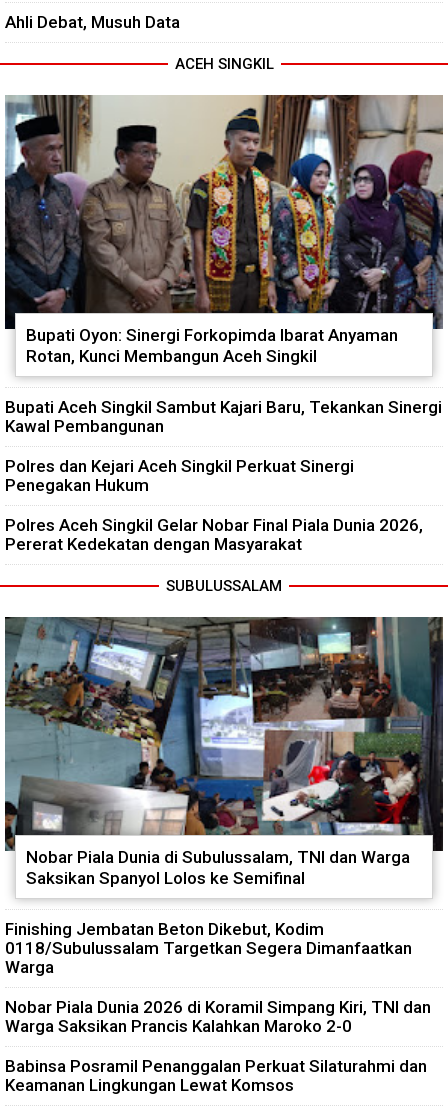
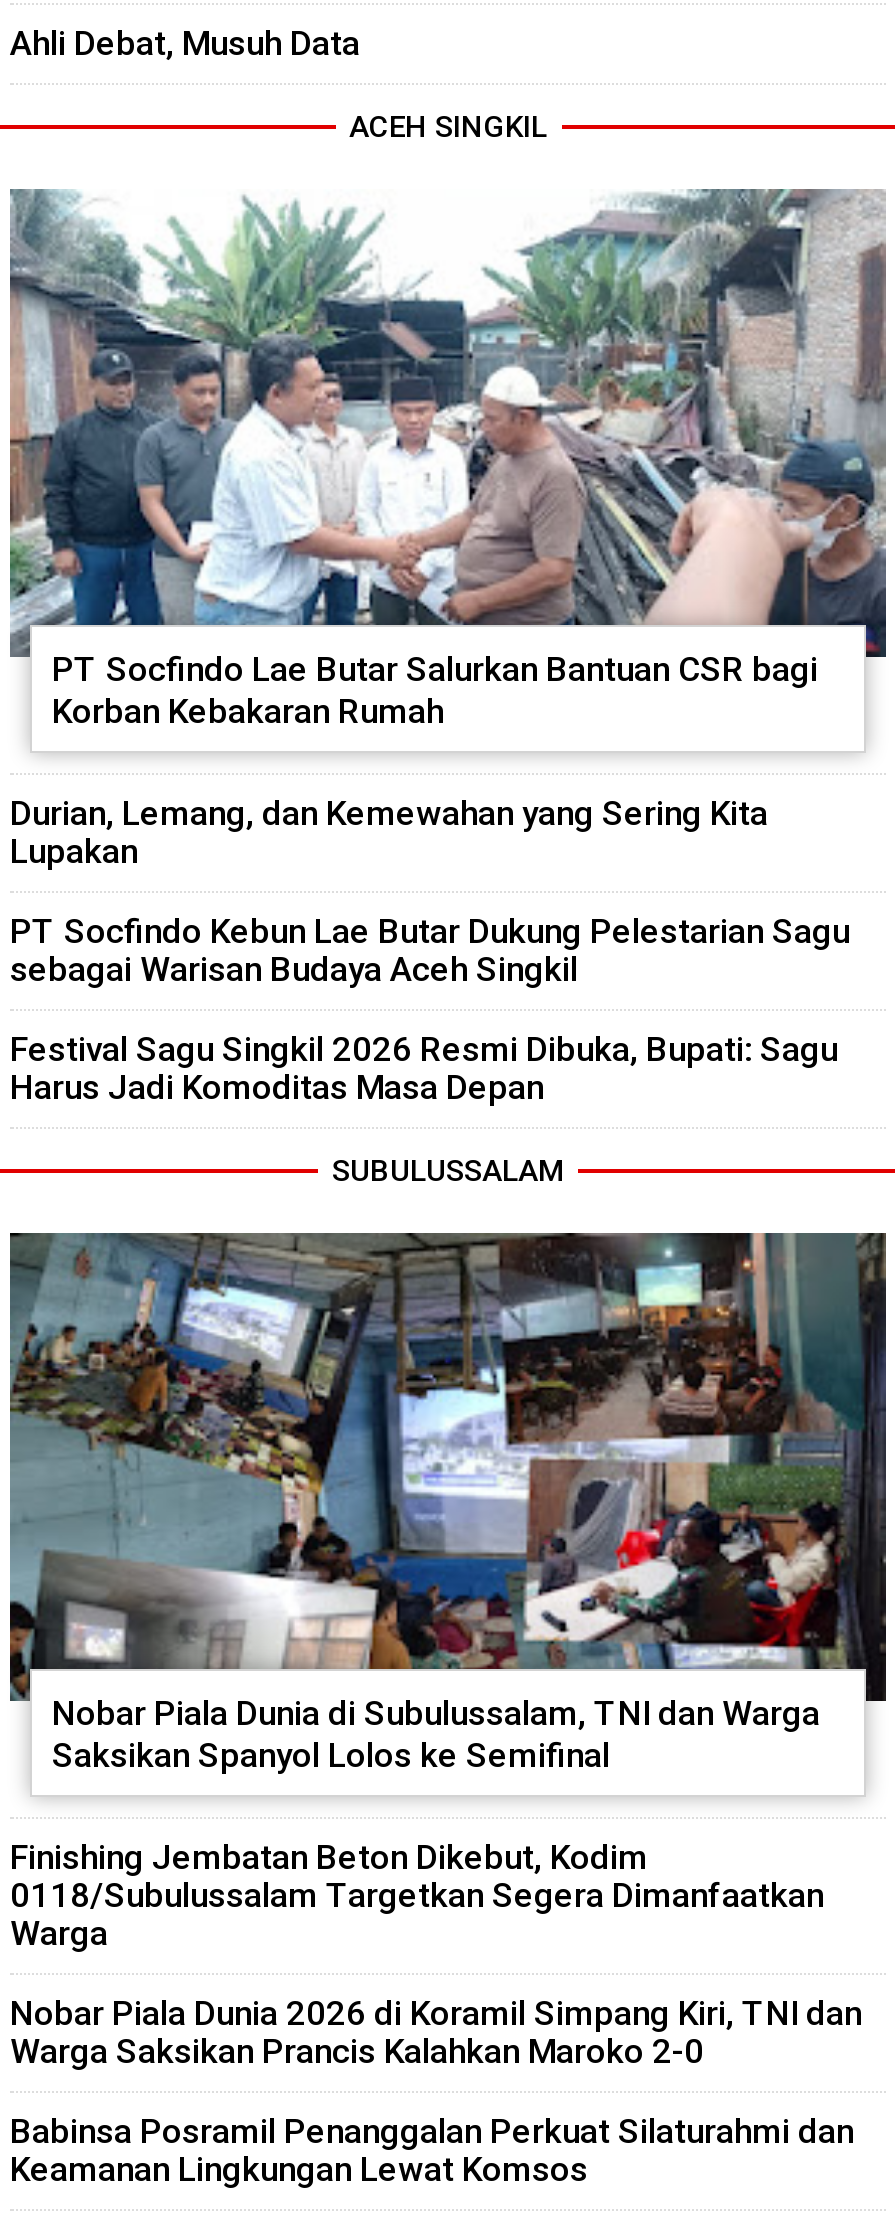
- [image]
- Bupati Oyon: Sinergi Forkopimda Ibarat Anyaman
- Rotan, Kunci Membangun Aceh Singkil
+ [image]
+ PT Socfindo Lae Butar Salurkan Bantuan CSR bagi
+ Korban Kebakaran Rumah

- Bupati Aceh Singkil Sambut Kajari Baru, Tekankan Sinergi
- Kawal Pembangunan
+ Durian, Lemang, dan Kemewahan yang Sering Kita
+ Lupakan

- Polres dan Kejari Aceh Singkil Perkuat Sinergi
- Penegakan Hukum
+ PT Socfindo Kebun Lae Butar Dukung Pelestarian Sagu
+ sebagai Warisan Budaya Aceh Singkil

- Polres Aceh Singkil Gelar Nobar Final Piala Dunia 2026,
- Pererat Kedekatan dengan Masyarakat
+ Festival Sagu Singkil 2026 Resmi Dibuka, Bupati: Sagu
+ Harus Jadi Komoditas Masa Depan
